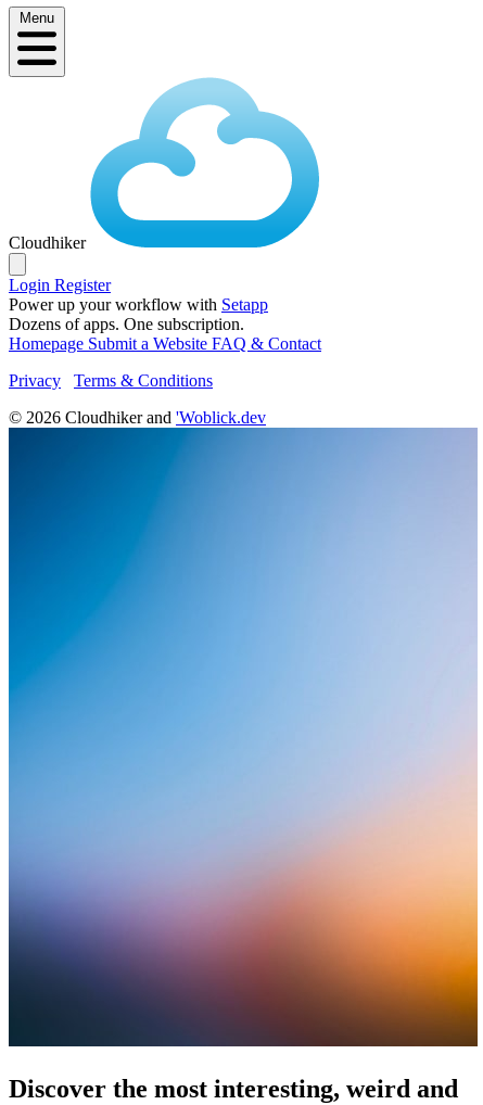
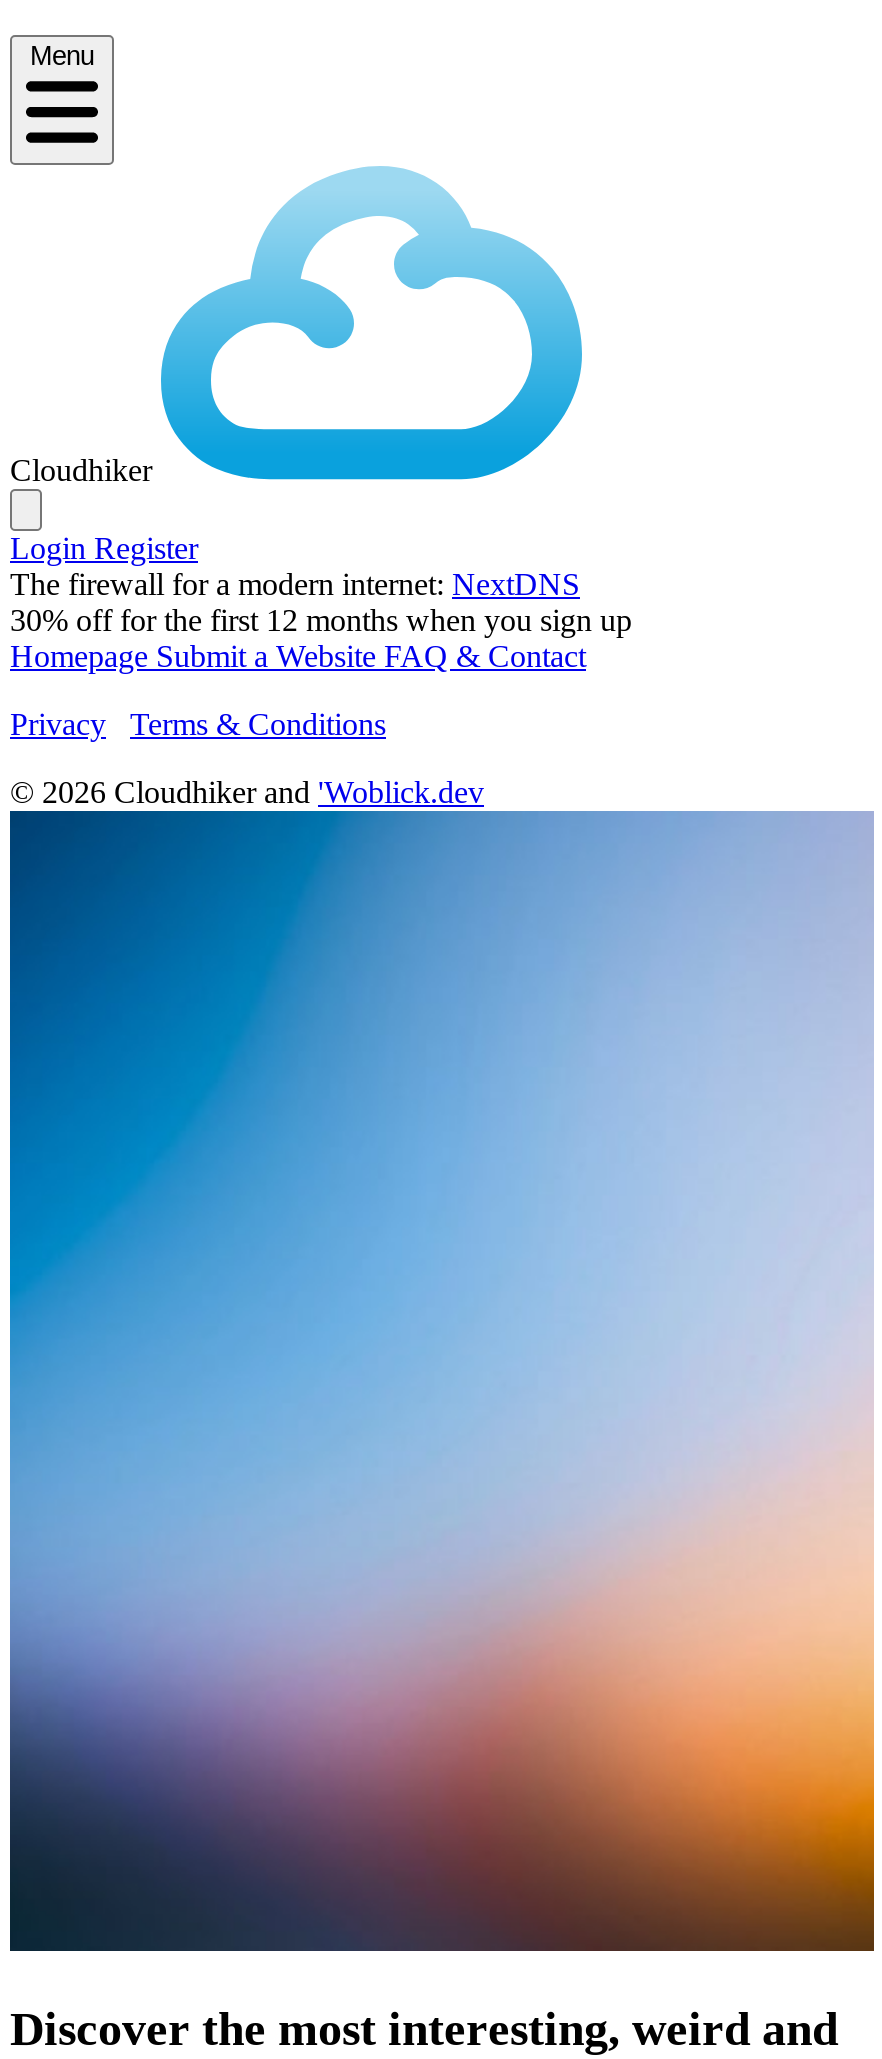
- Power up your workflow with Setapp
- Dozens of apps. One subscription.
+ The firewall for a modern internet: NextDNS
+ 30% off for the first 12 months when you sign up
